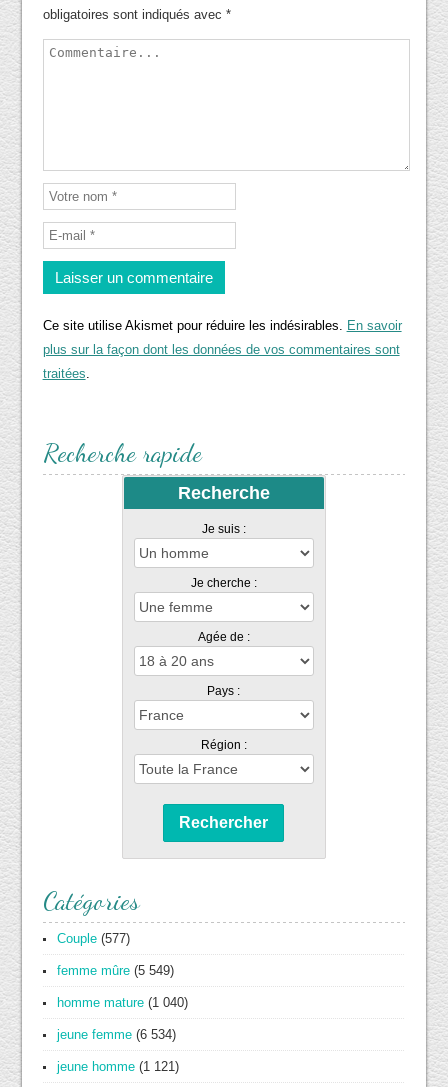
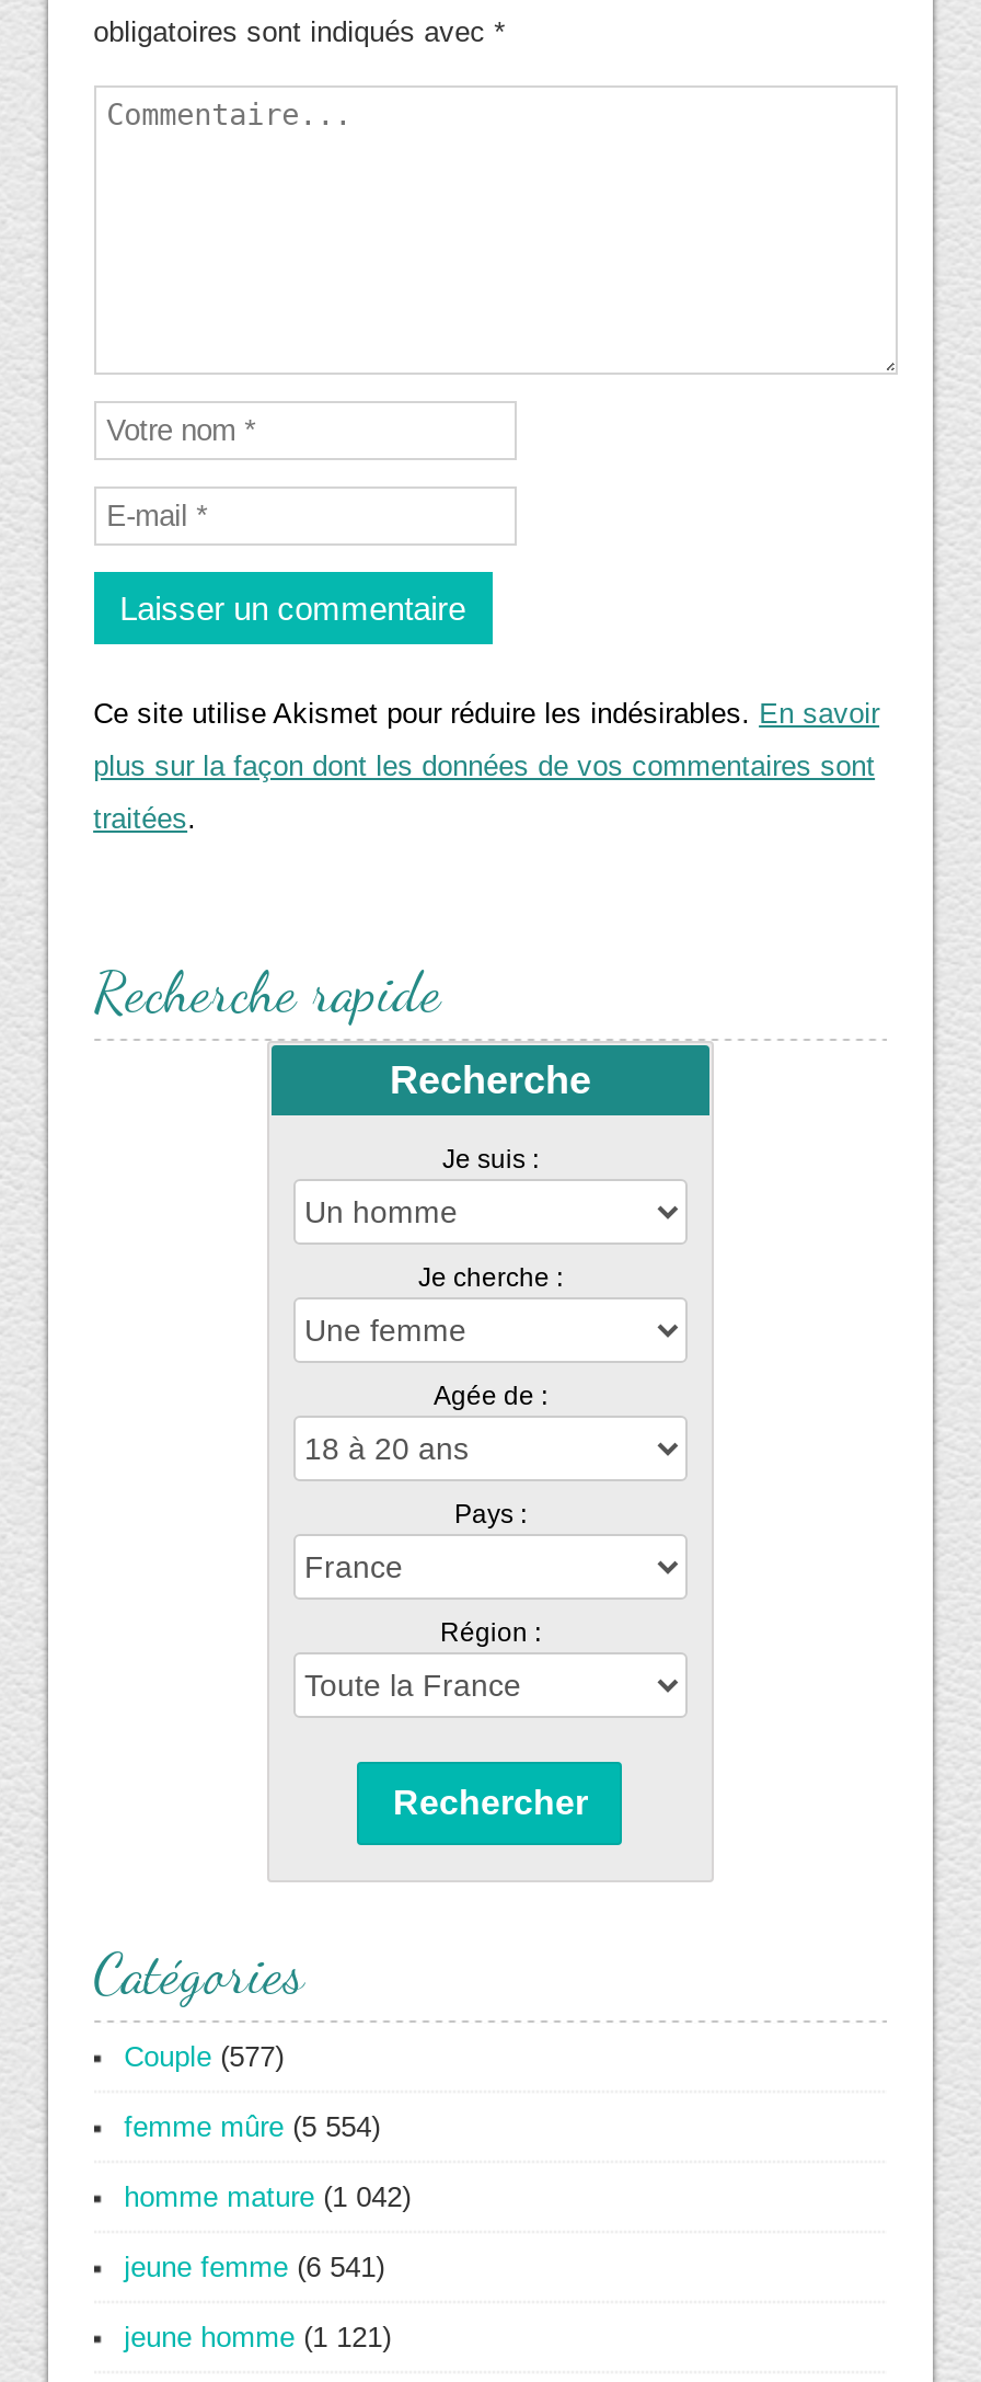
- femme mûre (5 549)
+ femme mûre (5 554)

- homme mature (1 040)
+ homme mature (1 042)

- jeune femme (6 534)
+ jeune femme (6 541)
